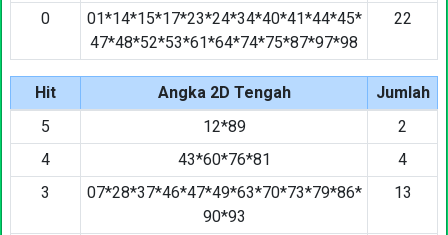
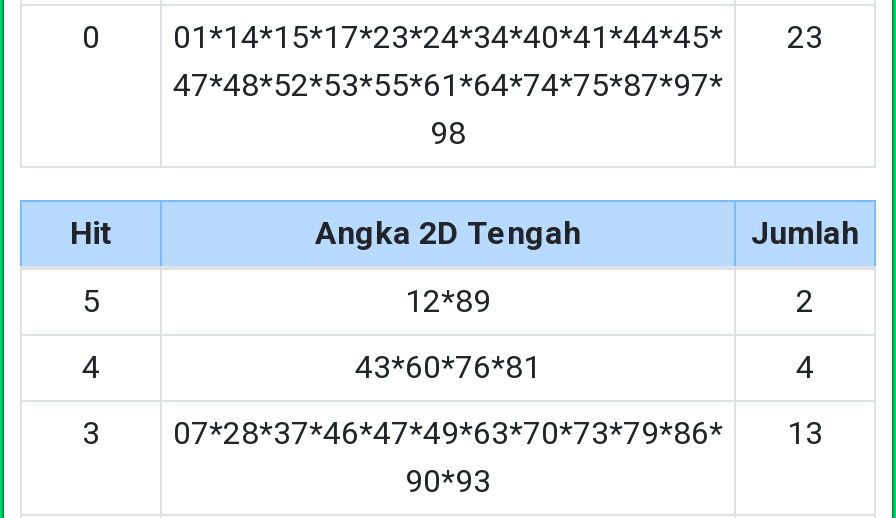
- 0 01*14*15*17*23*24*34*40*41*44*45* 22
+ 0 01*14*15*17*23*24*34*40*41*44*45* 23

- 47*48*52*53*61*64*74*75*87*97*98
+ 47*48*52*53*55*61*64*74*75*87*97*
+ 98
